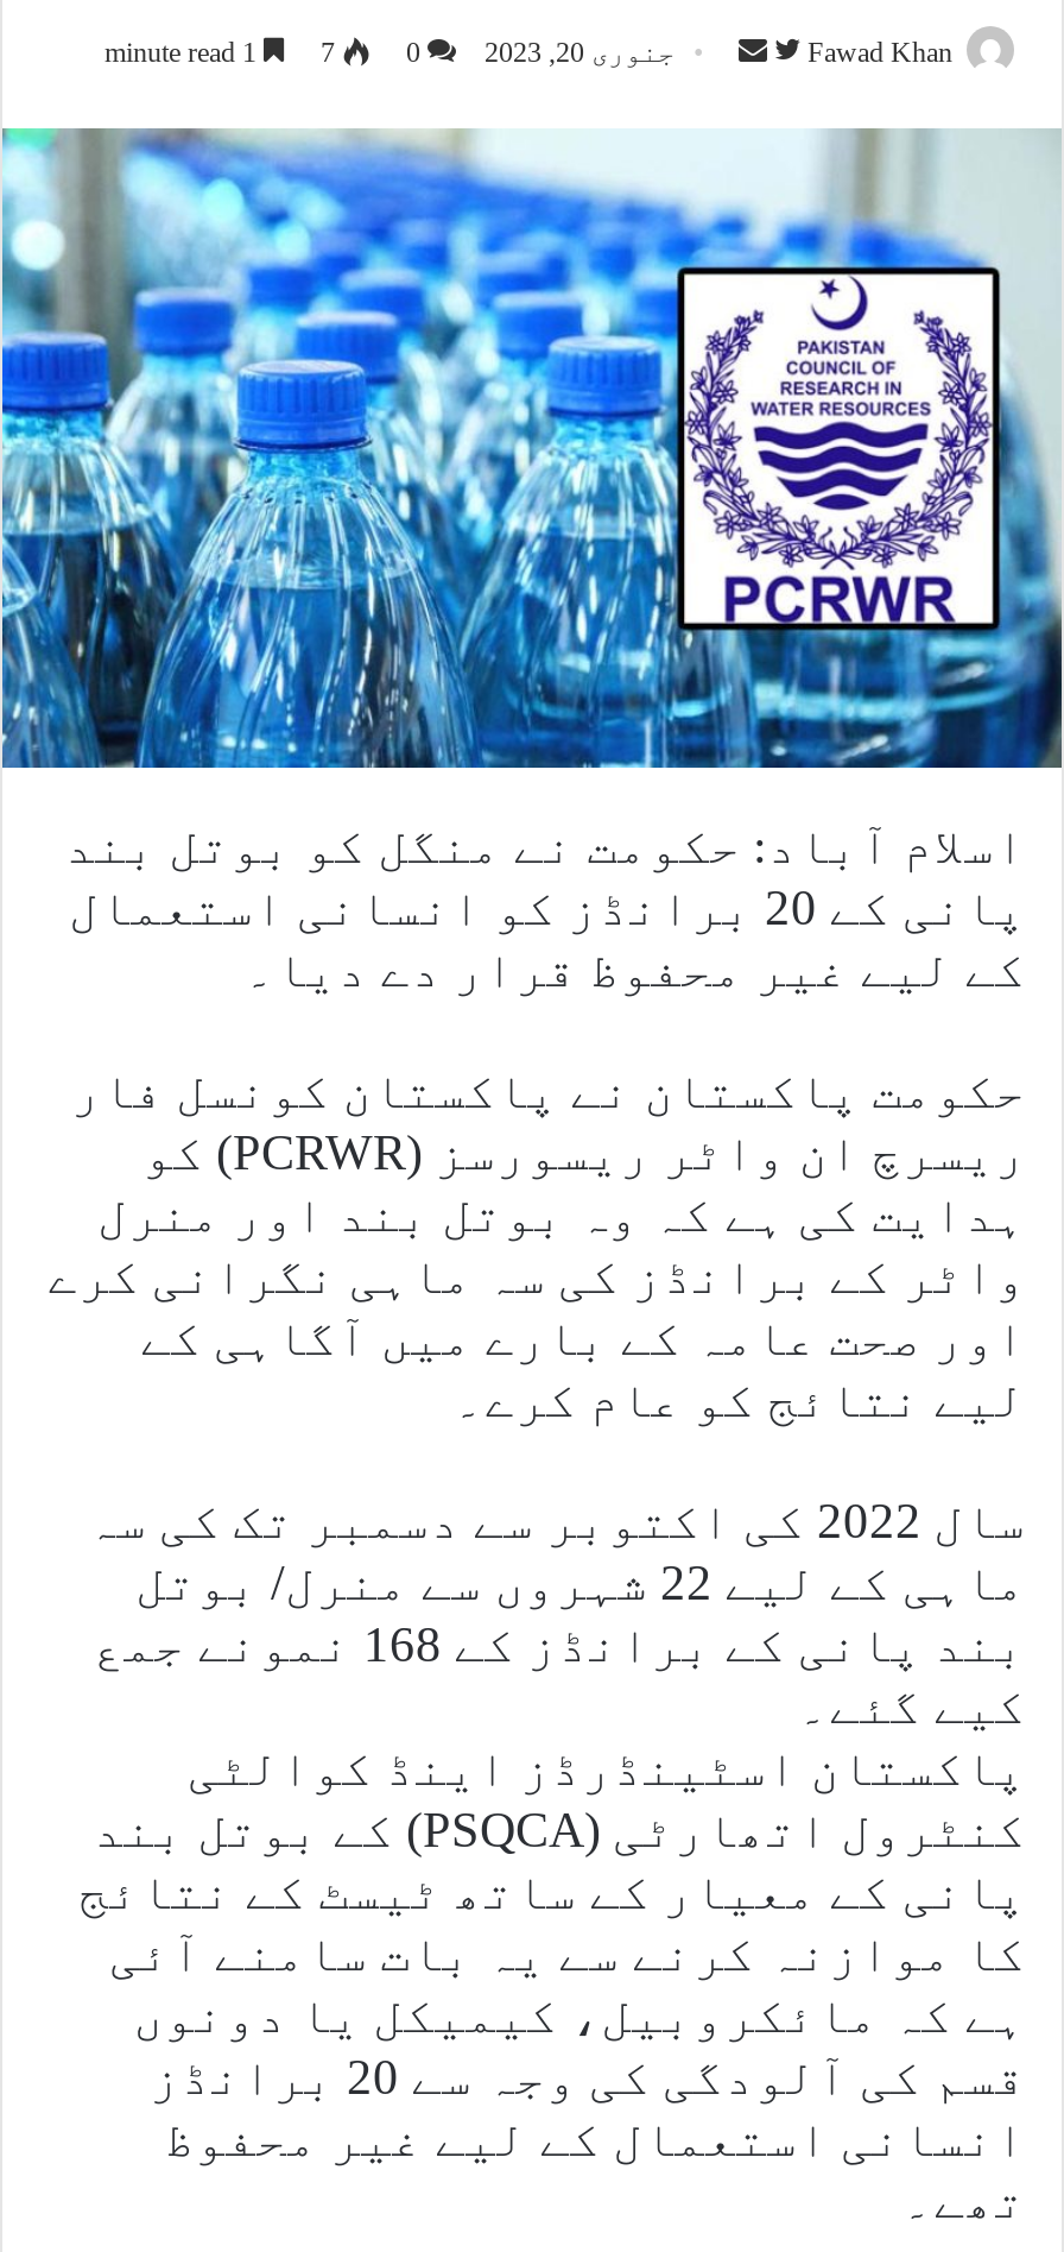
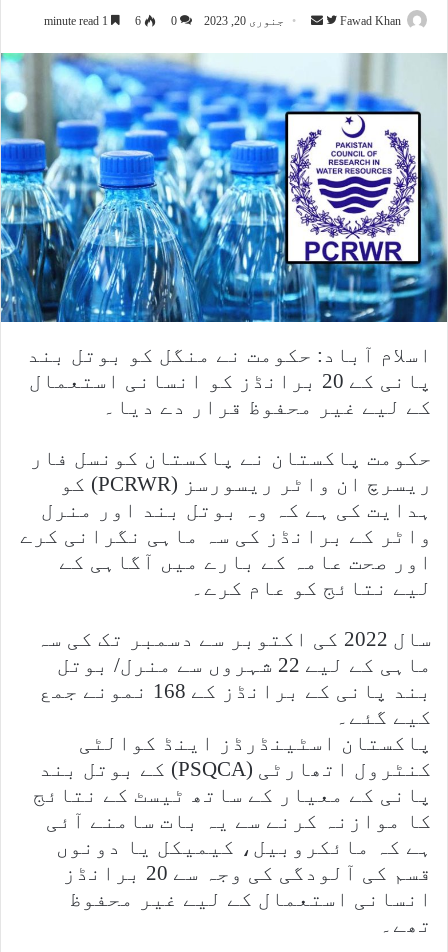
- 7
+ 6
